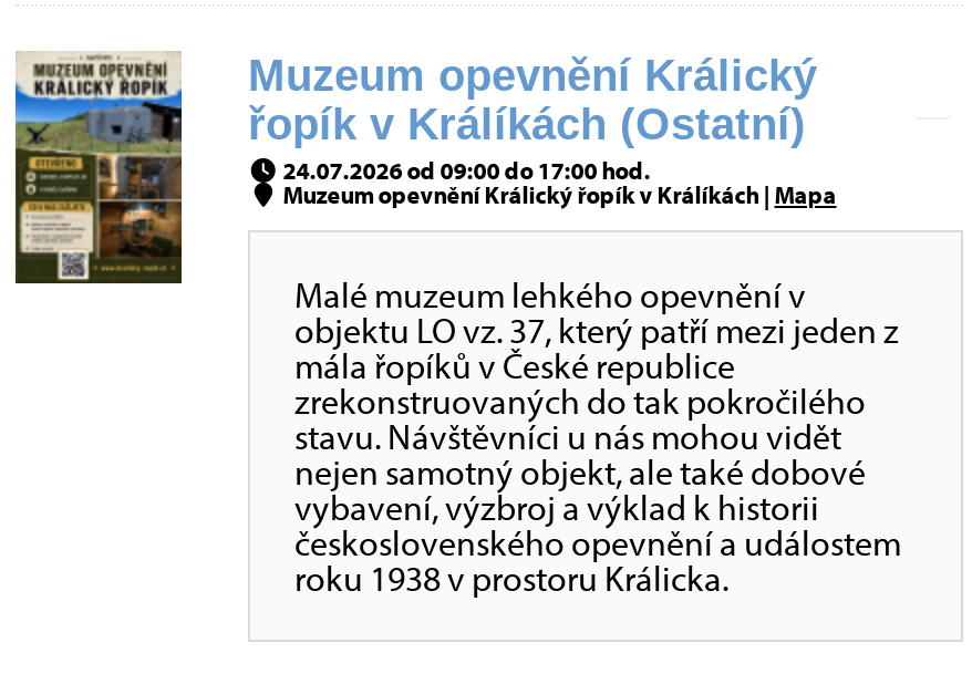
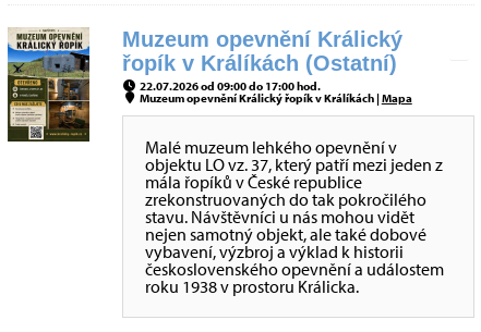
- 24.07.2026 od 09:00 do 17:00 hod.
+ 22.07.2026 od 09:00 do 17:00 hod.
